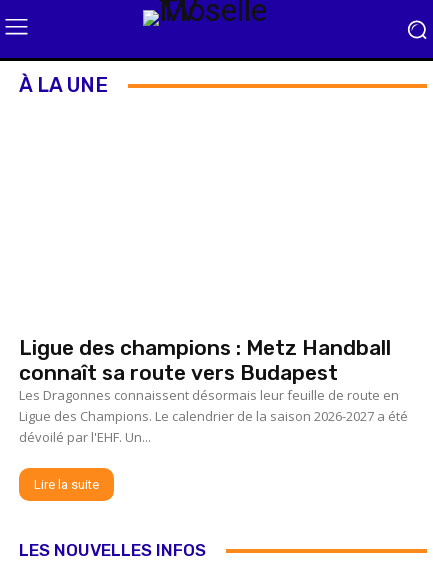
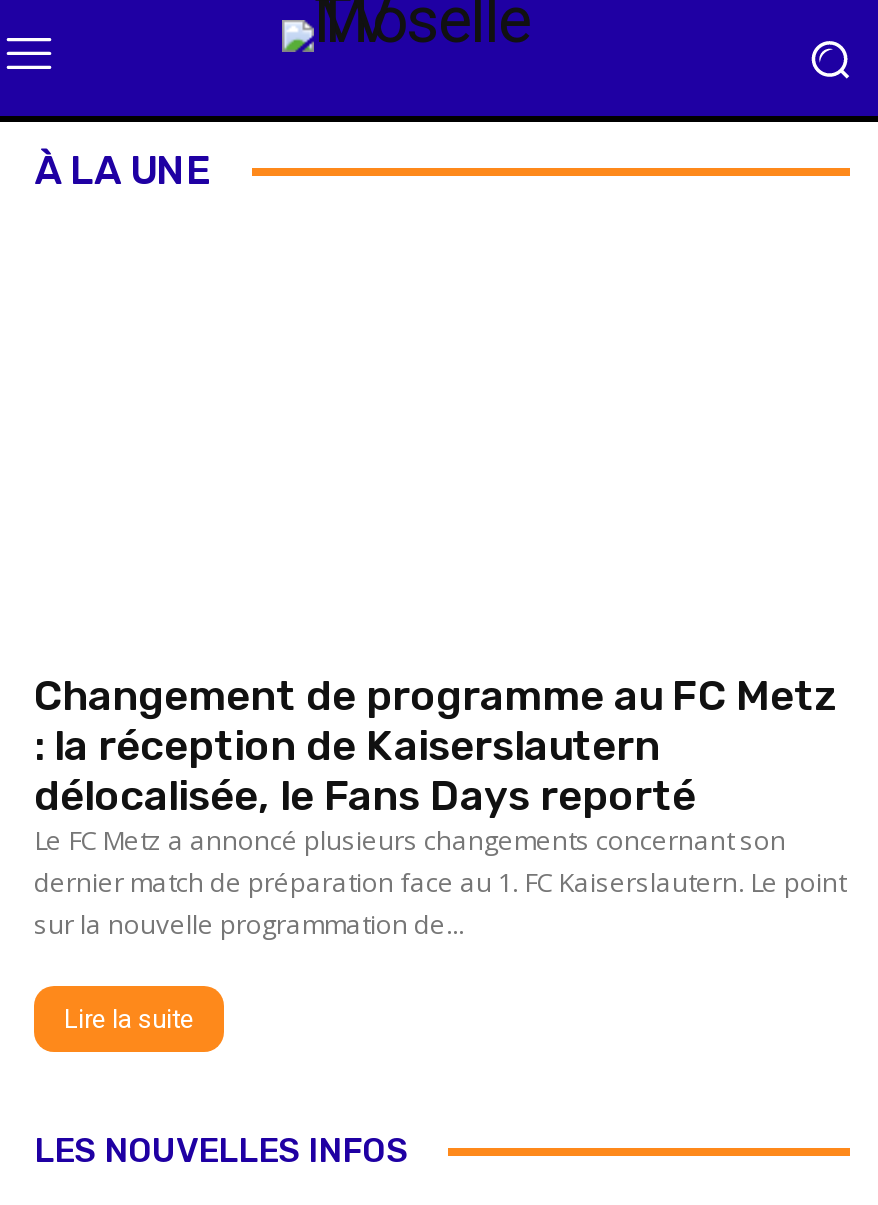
- Ligue des champions : Metz Handball
- connaît sa route vers Budapest
- Les Dragonnes connaissent désormais leur feuille de route en
- Ligue des Champions. Le calendrier de la saison 2026-2027 a été
- dévoilé par l'EHF. Un...
+ Changement de programme au FC Metz
+ : la réception de Kaiserslautern
+ délocalisée, le Fans Days reporté
+ Le FC Metz a annoncé plusieurs changements concernant son
+ dernier match de préparation face au 1. FC Kaiserslautern. Le point
+ sur la nouvelle programmation de...
